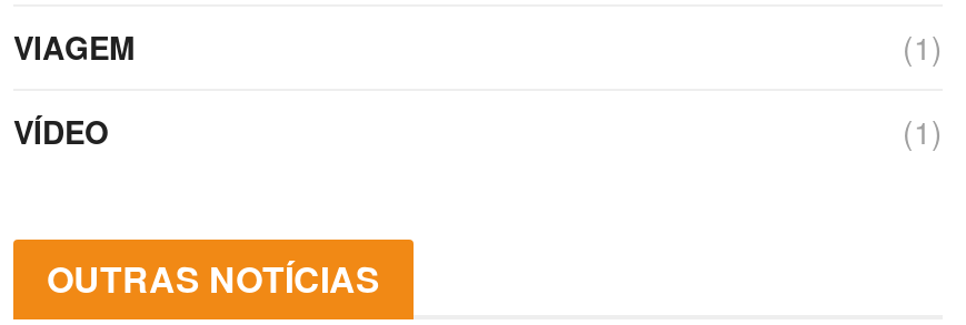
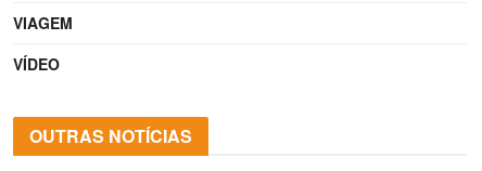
- (1)

- (1)
